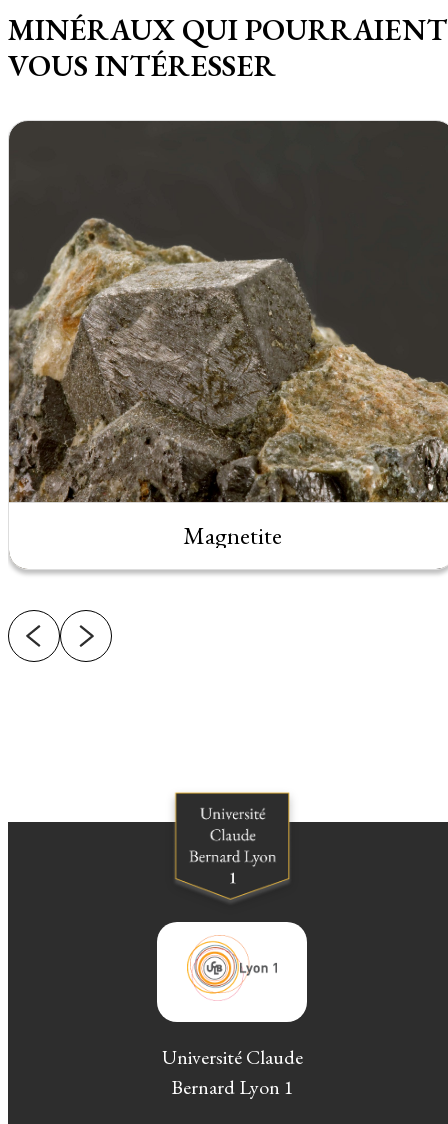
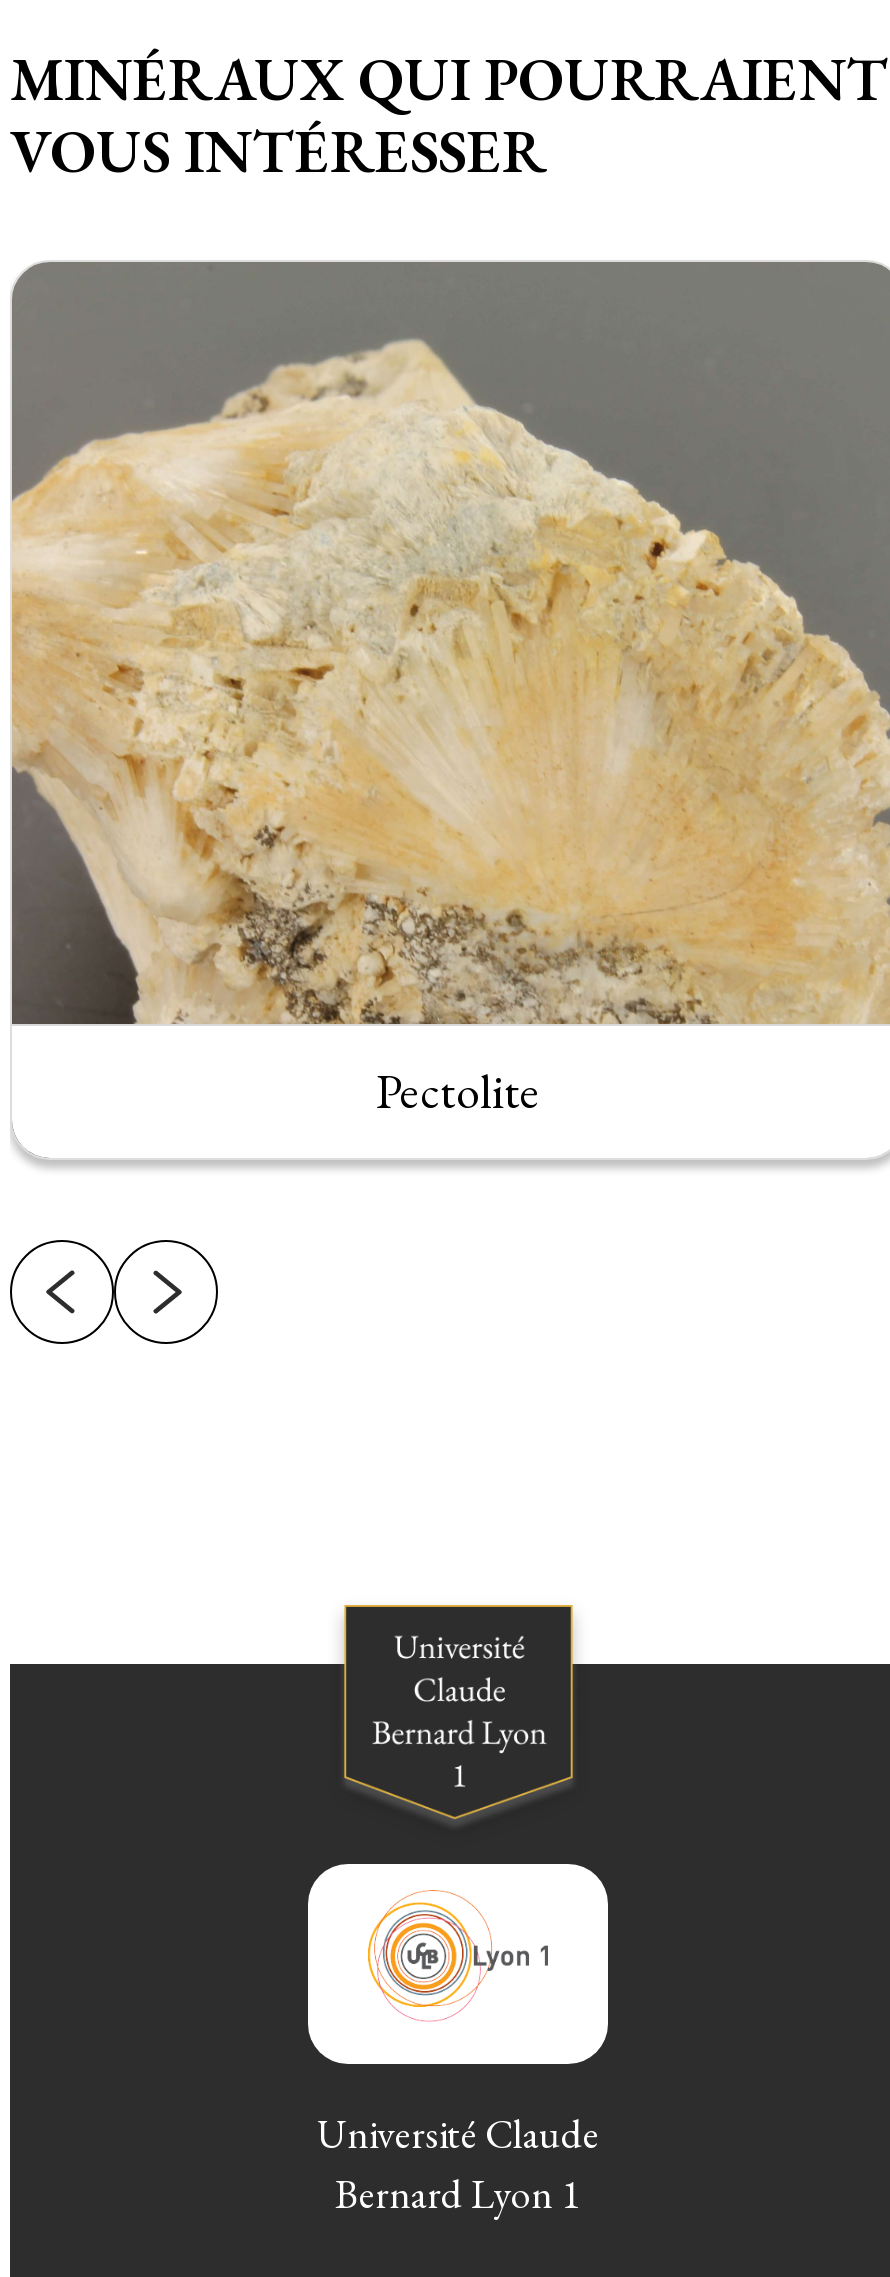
- [image]
- Magnetite
+ [image]
+ Pectolite
